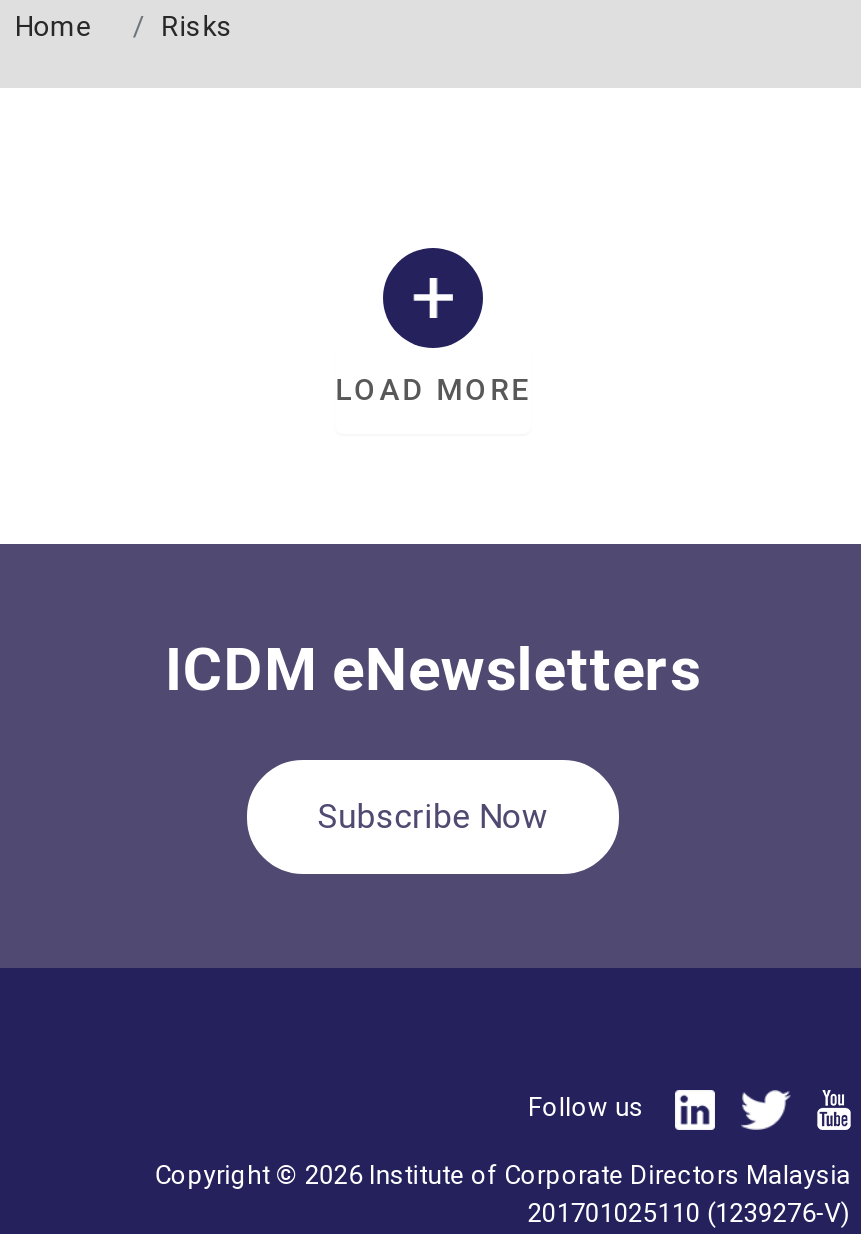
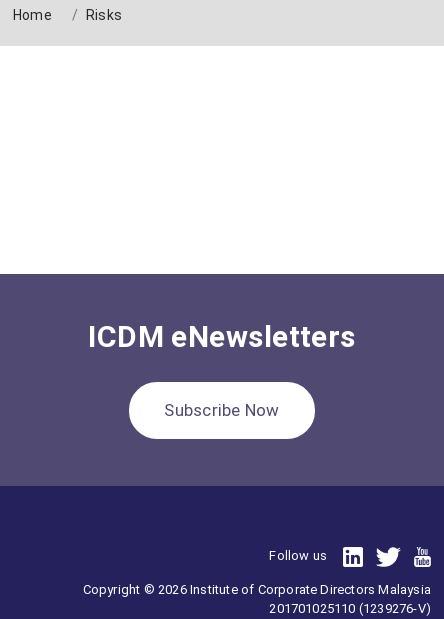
- [image]
- LOAD MORE
